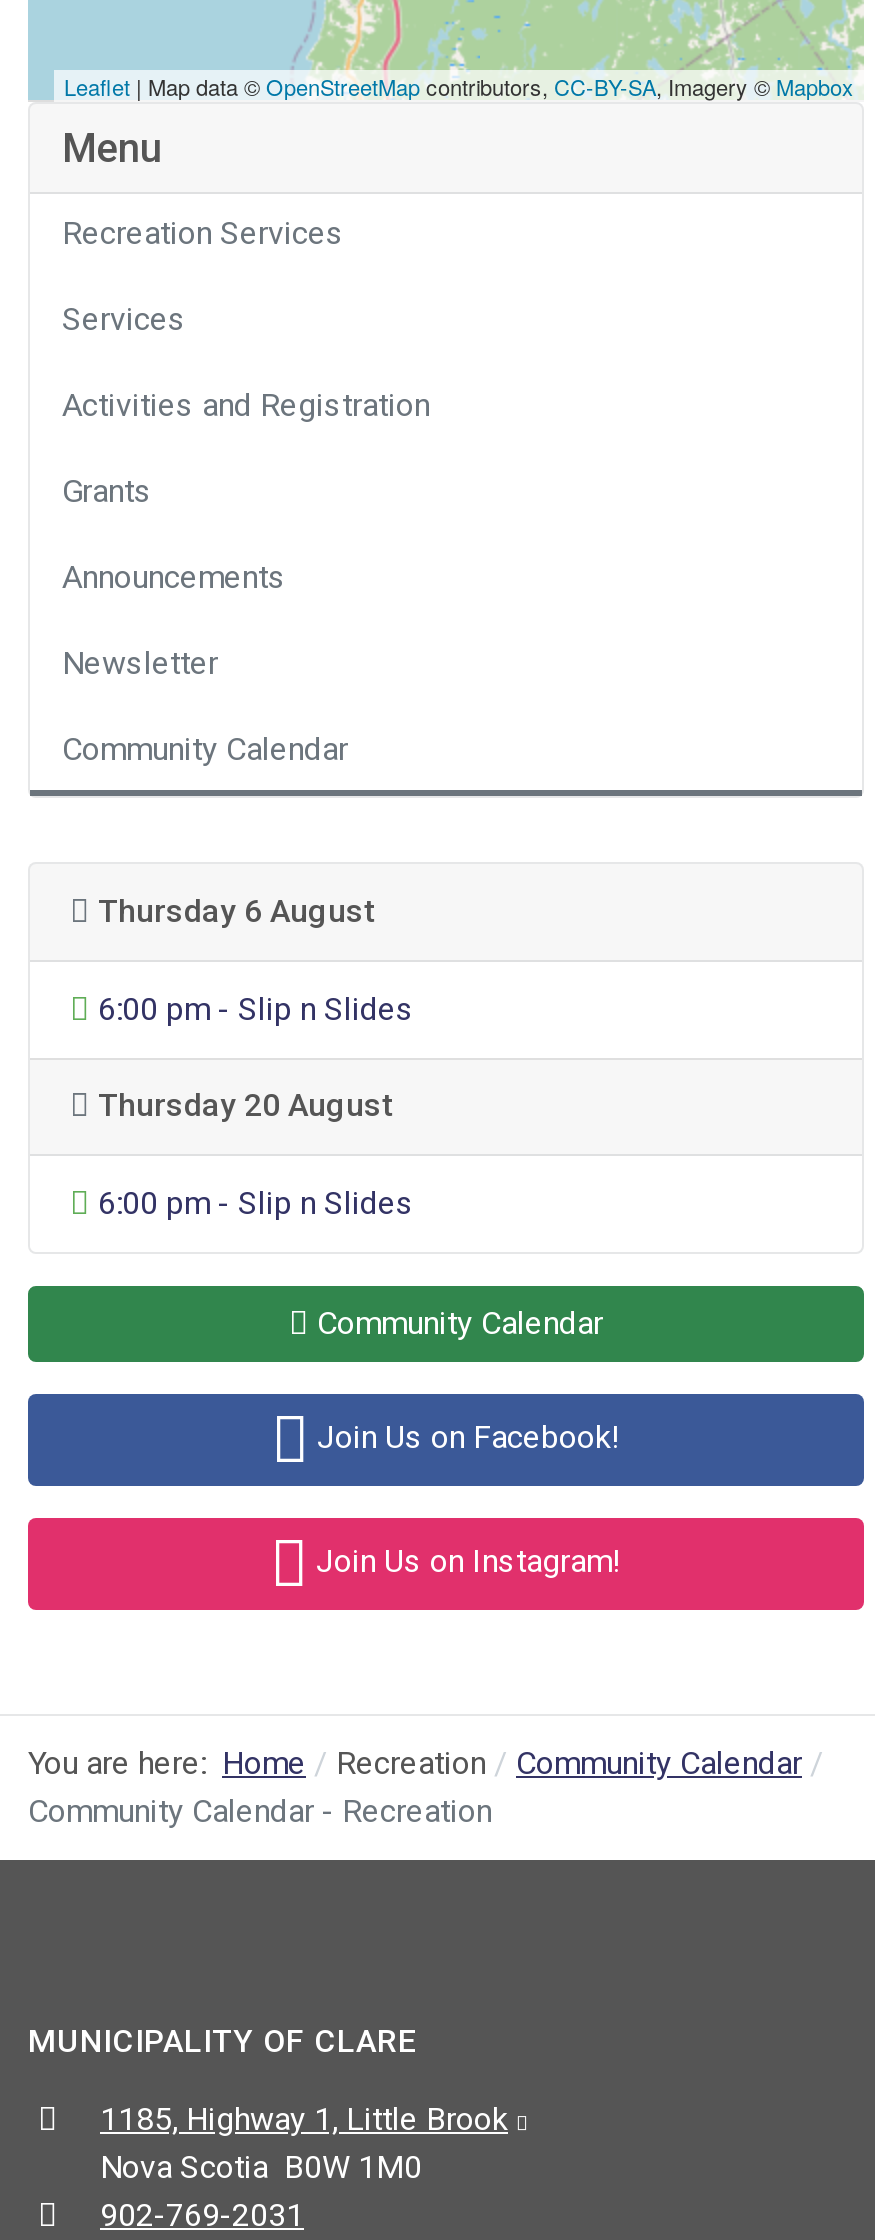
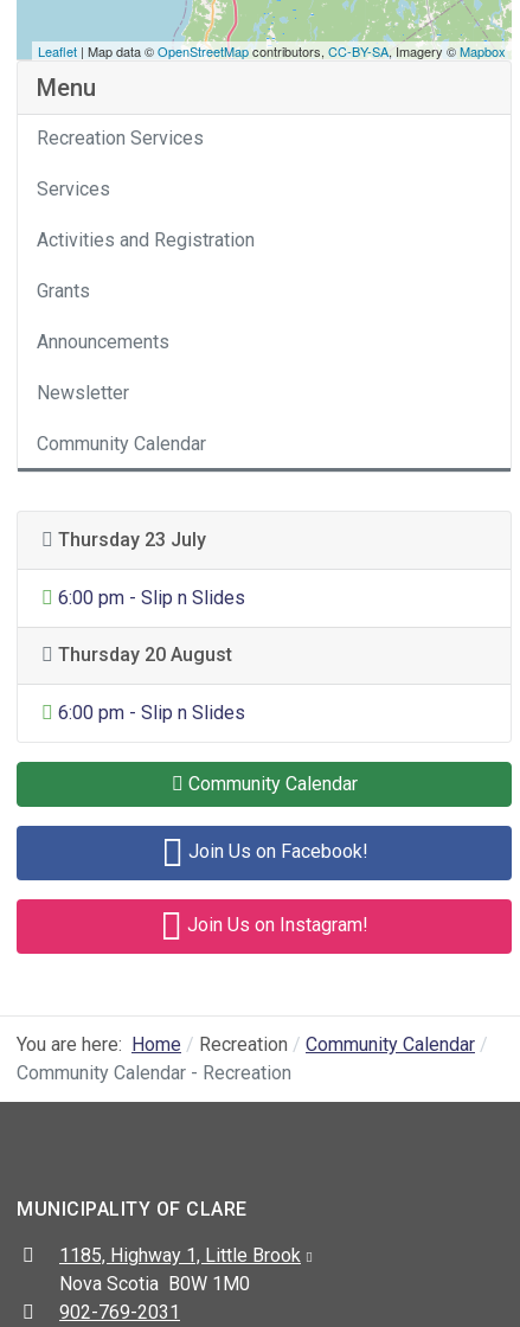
- Thursday 6 August
+ Thursday 23 July
